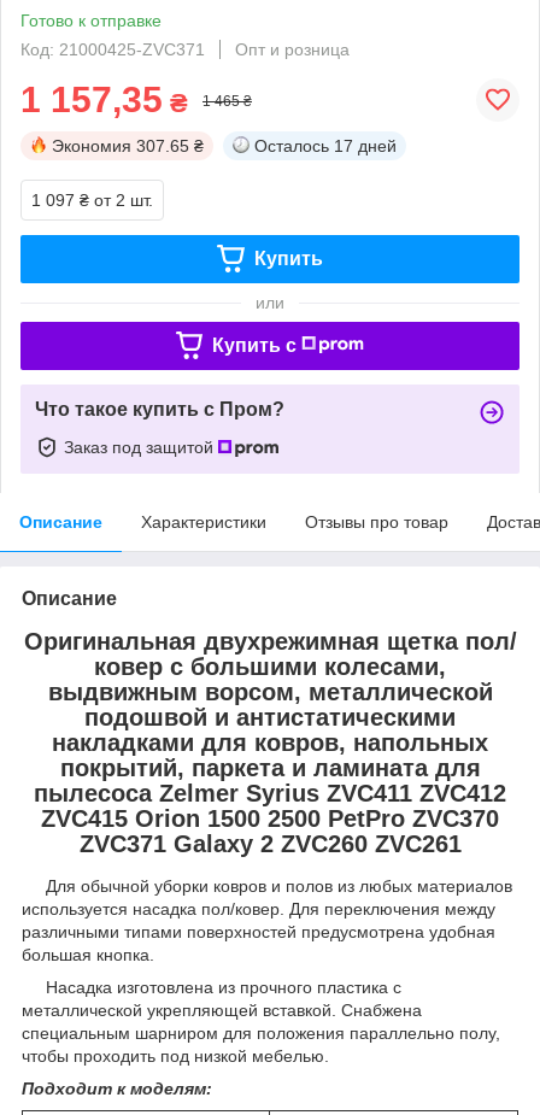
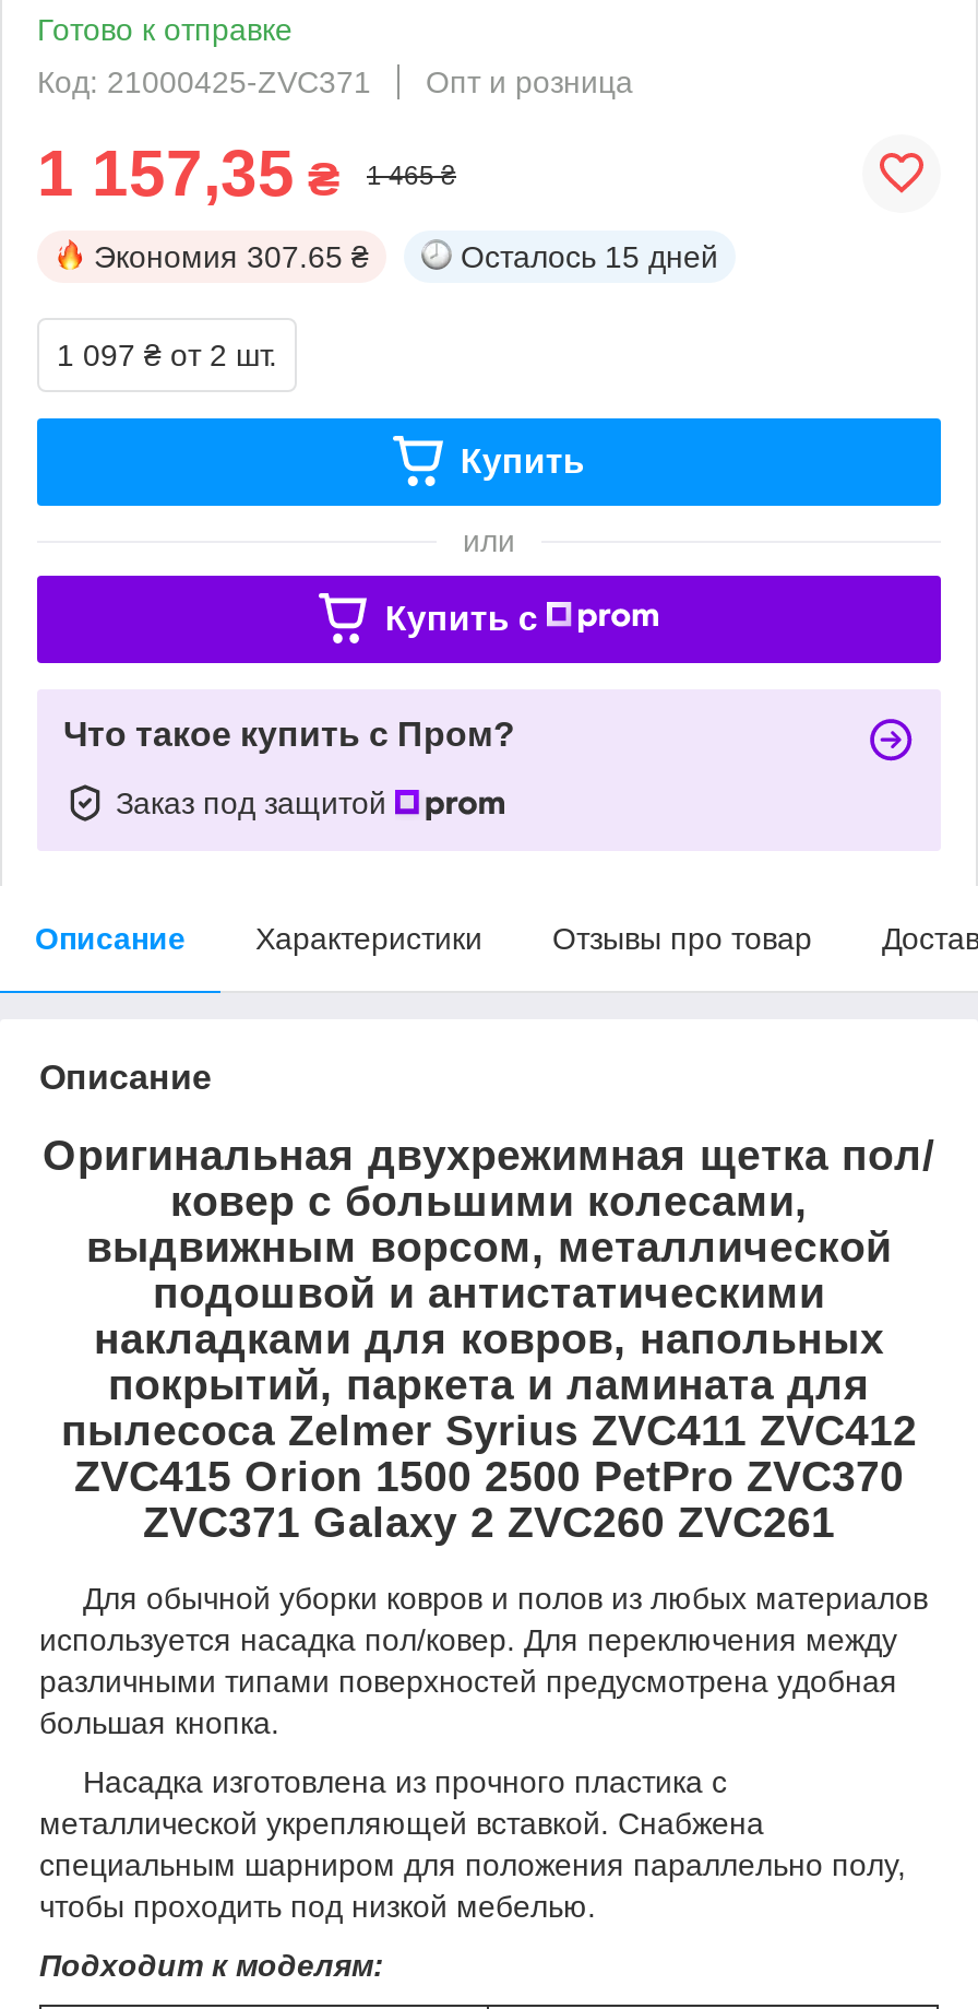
- Осталось 17 дней
+ Осталось 15 дней
